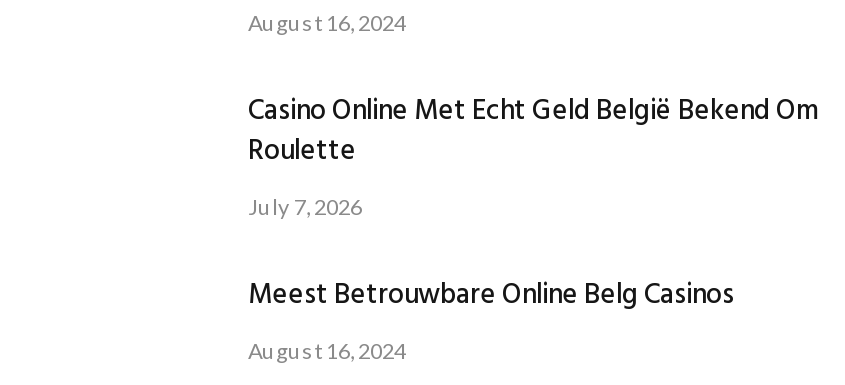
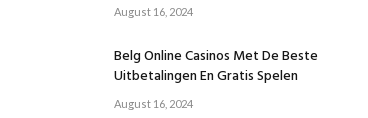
- Casino Online Met Echt Geld België Bekend Om
- Roulette
- July 7, 2026
- Meest Betrouwbare Online Belg Casinos
+ Belg Online Casinos Met De Beste
+ Uitbetalingen En Gratis Spelen
